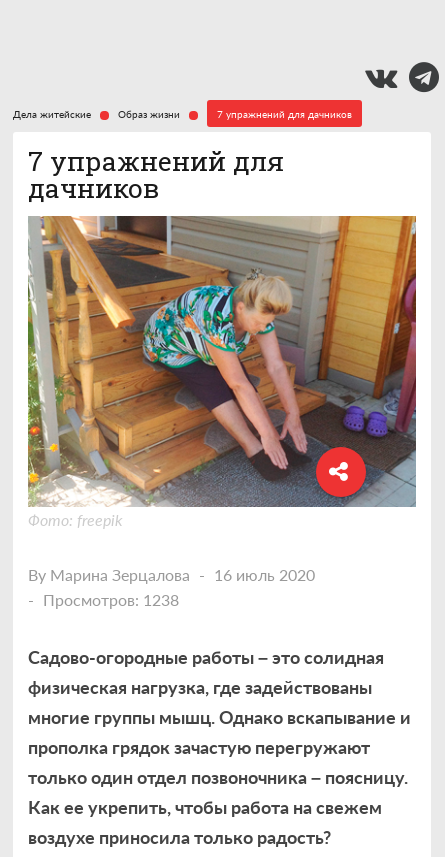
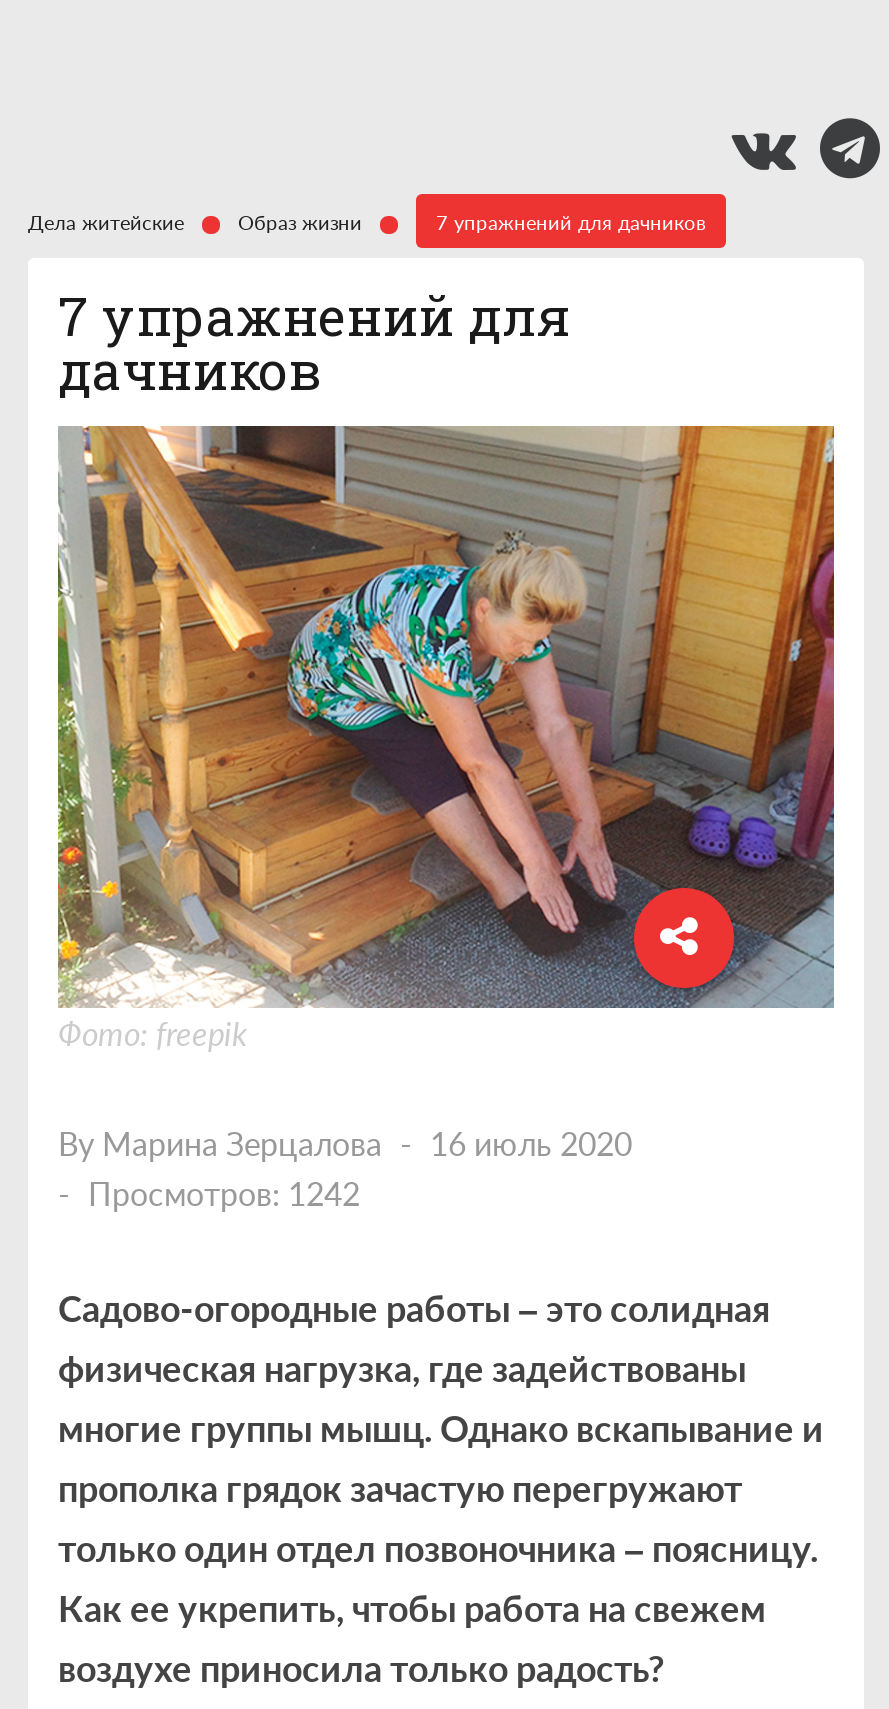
- Просмотров: 1238
+ Просмотров: 1242
